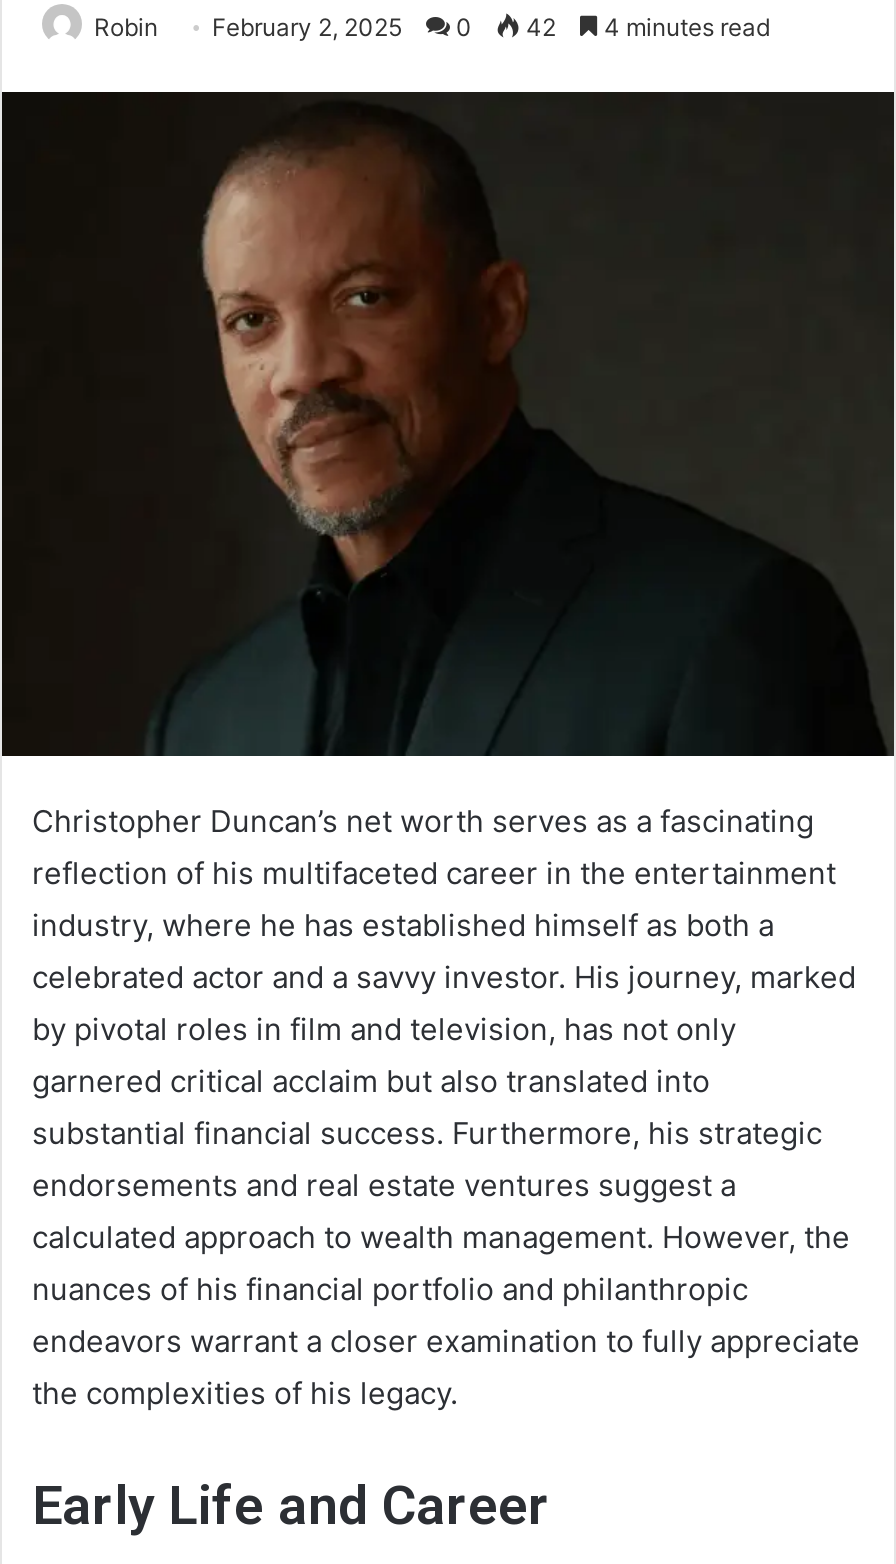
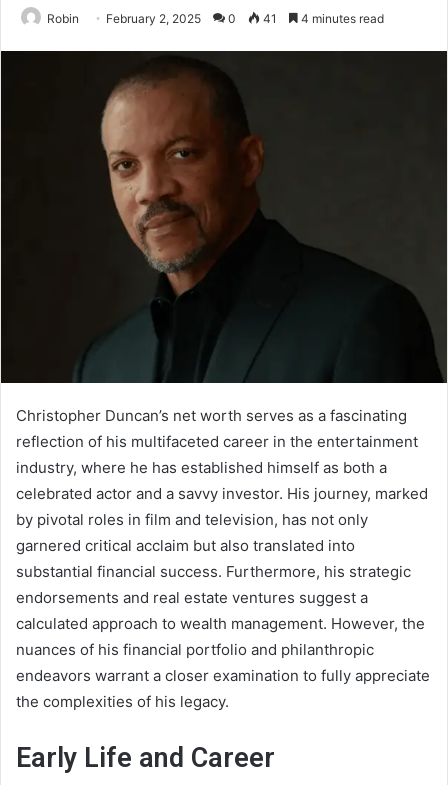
- Robin February 2, 2025 0 42 4 minutes read
+ Robin February 2, 2025 0 41 4 minutes read
